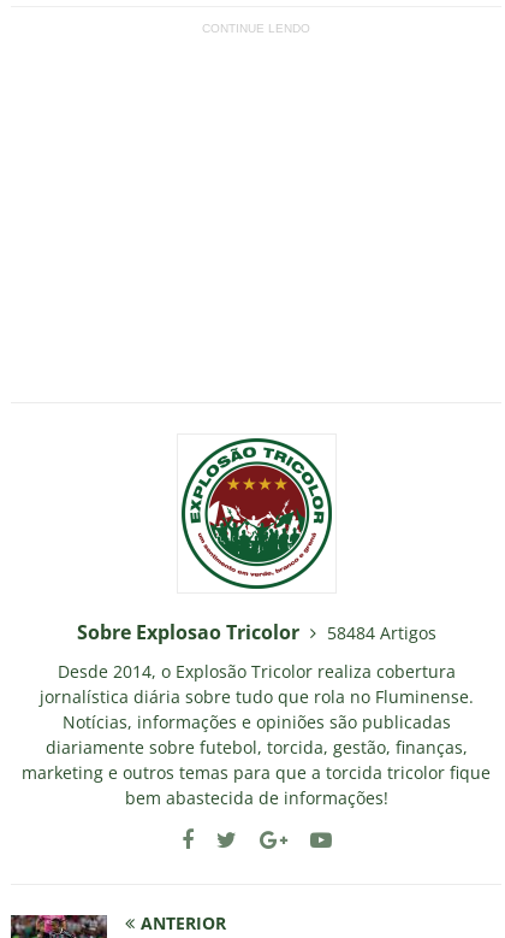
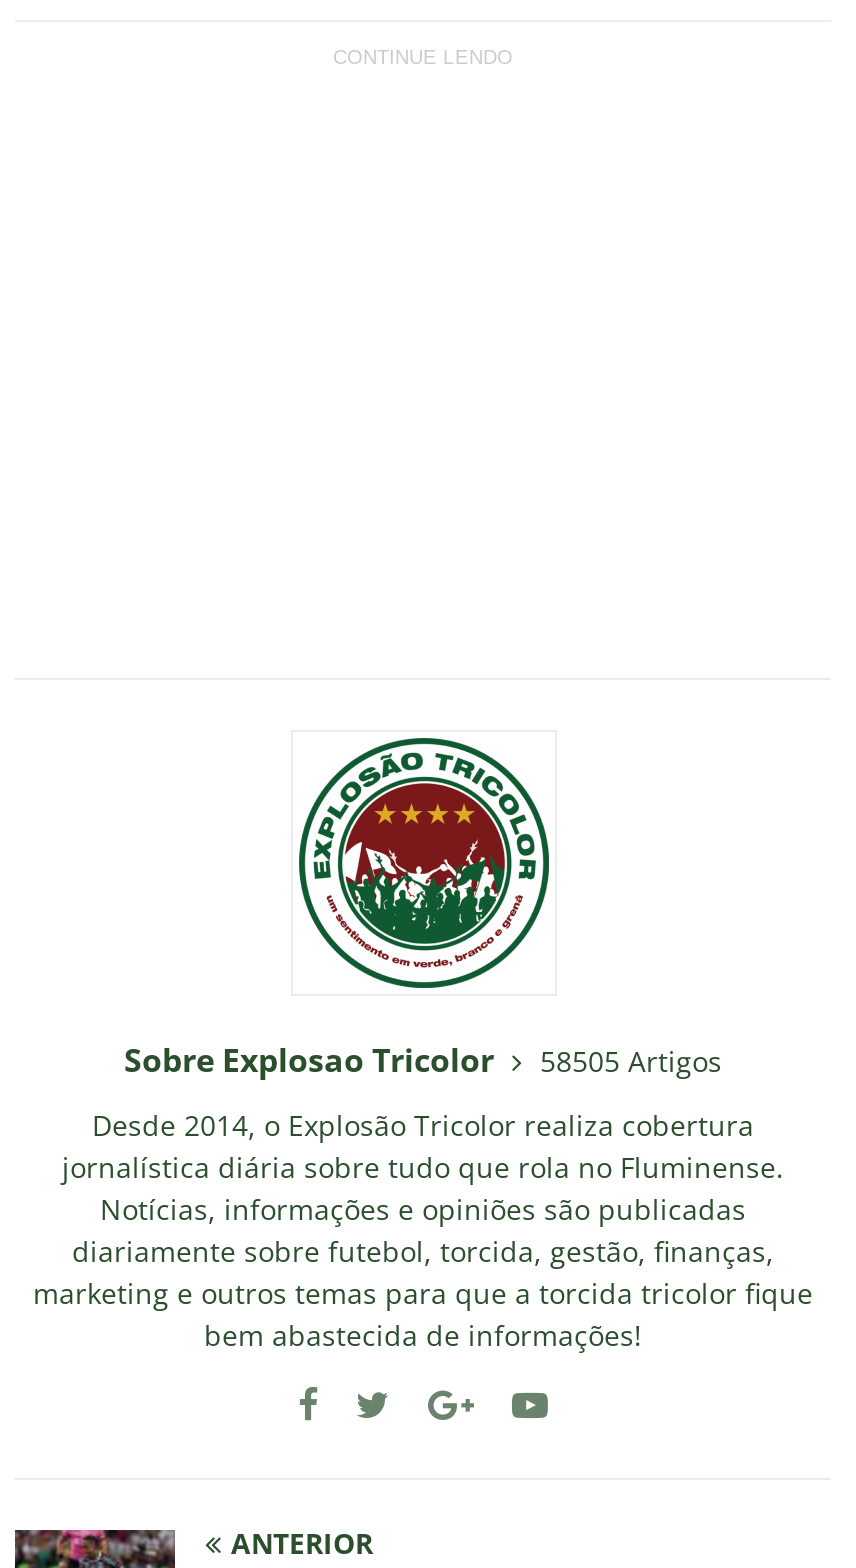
- Sobre Explosao Tricolor 58484 Artigos
+ Sobre Explosao Tricolor 58505 Artigos
